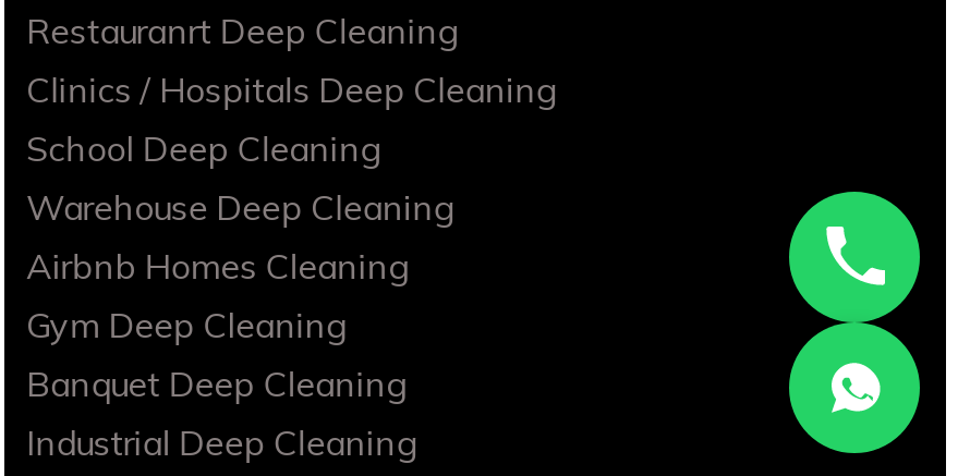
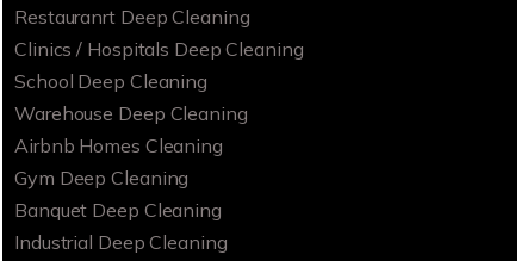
- [image]
